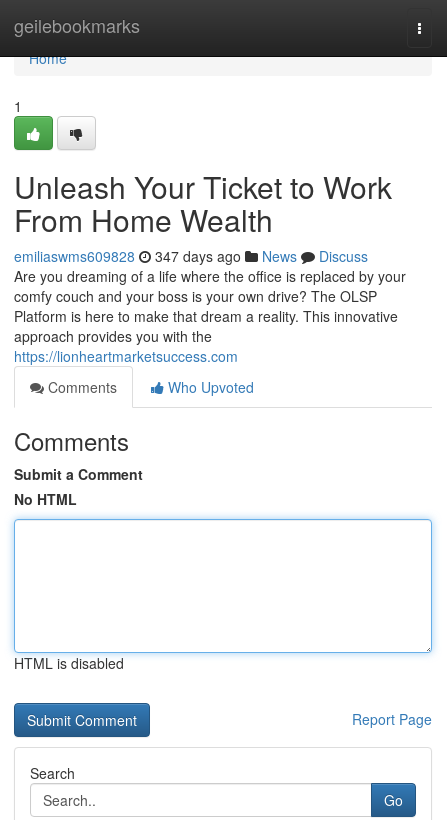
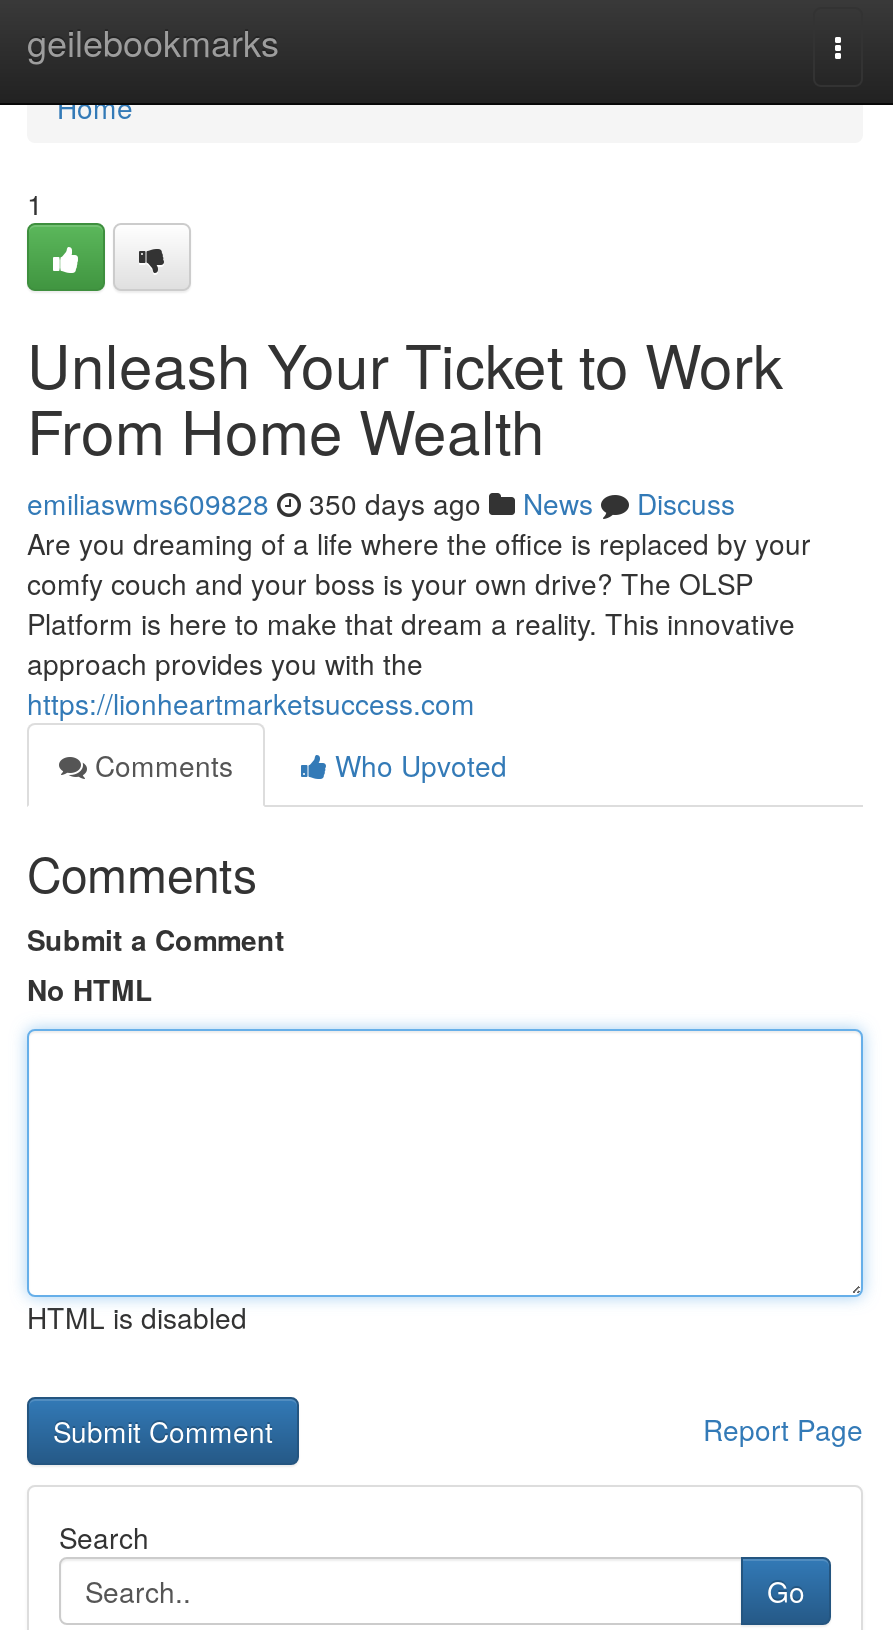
- emiliaswms609828 347 days ago News Discuss
+ emiliaswms609828 350 days ago News Discuss
